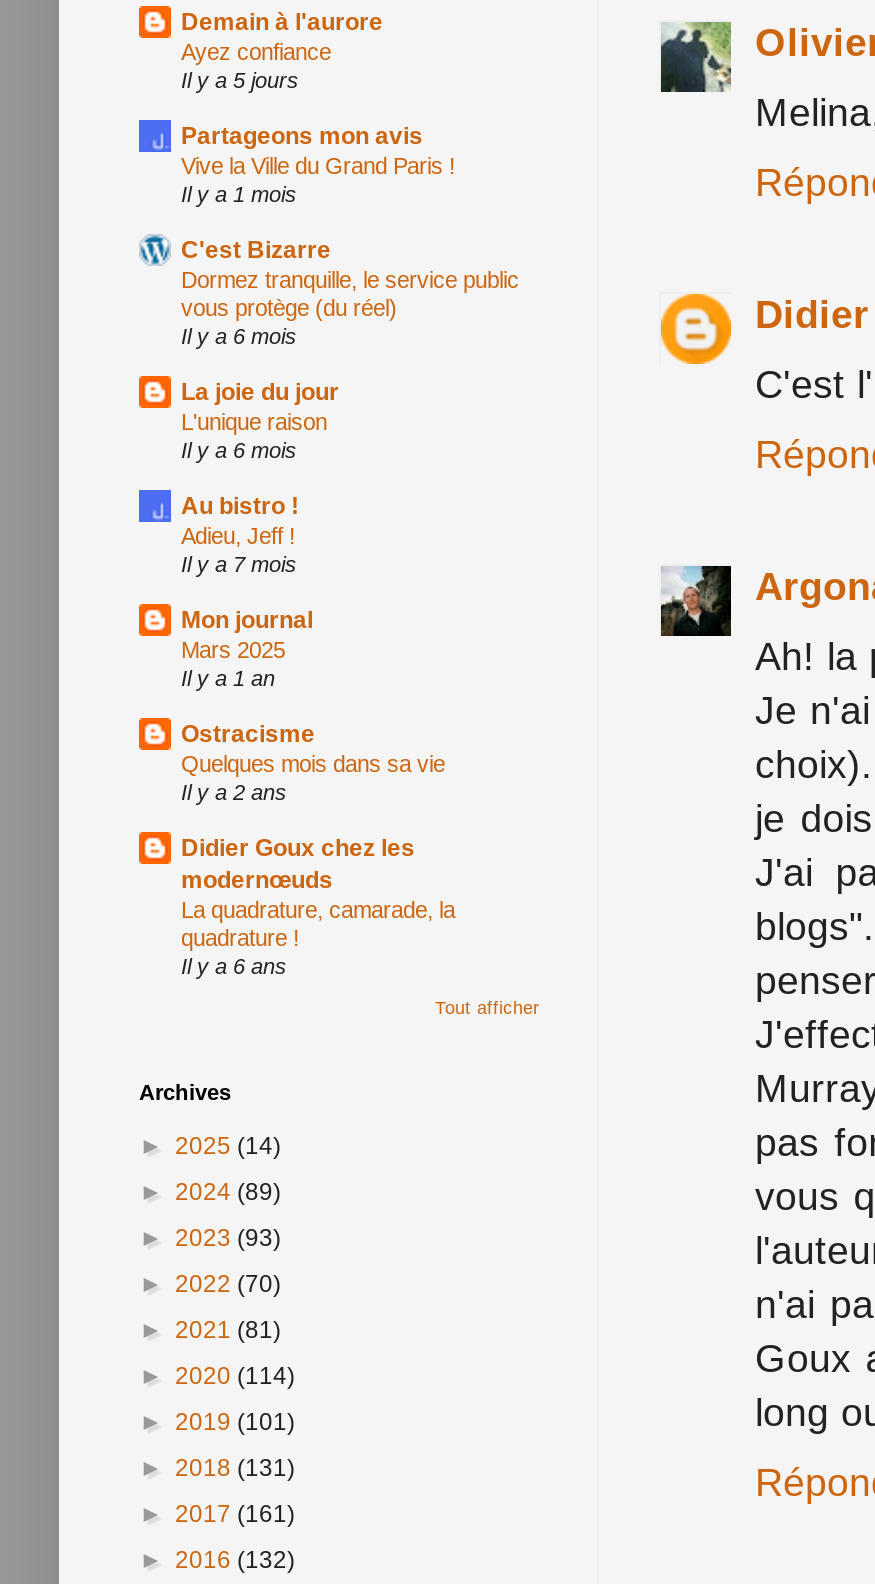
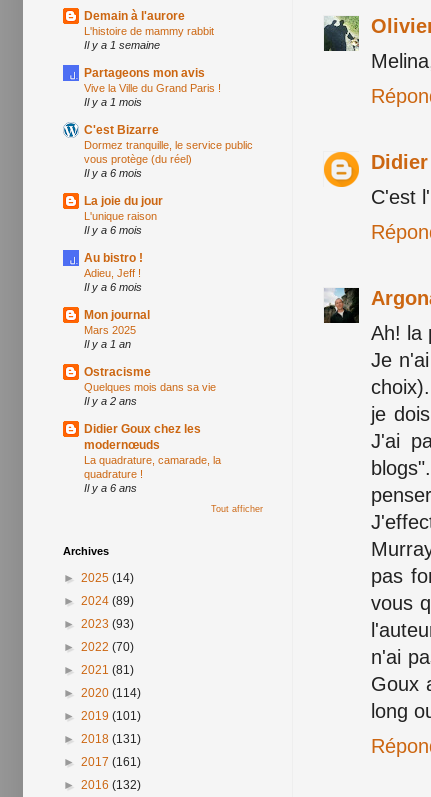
- Ayez confiance
- Il y a 5 jours
+ L'histoire de mammy rabbit
+ Il y a 1 semaine

- Il y a 7 mois
+ Il y a 6 mois
